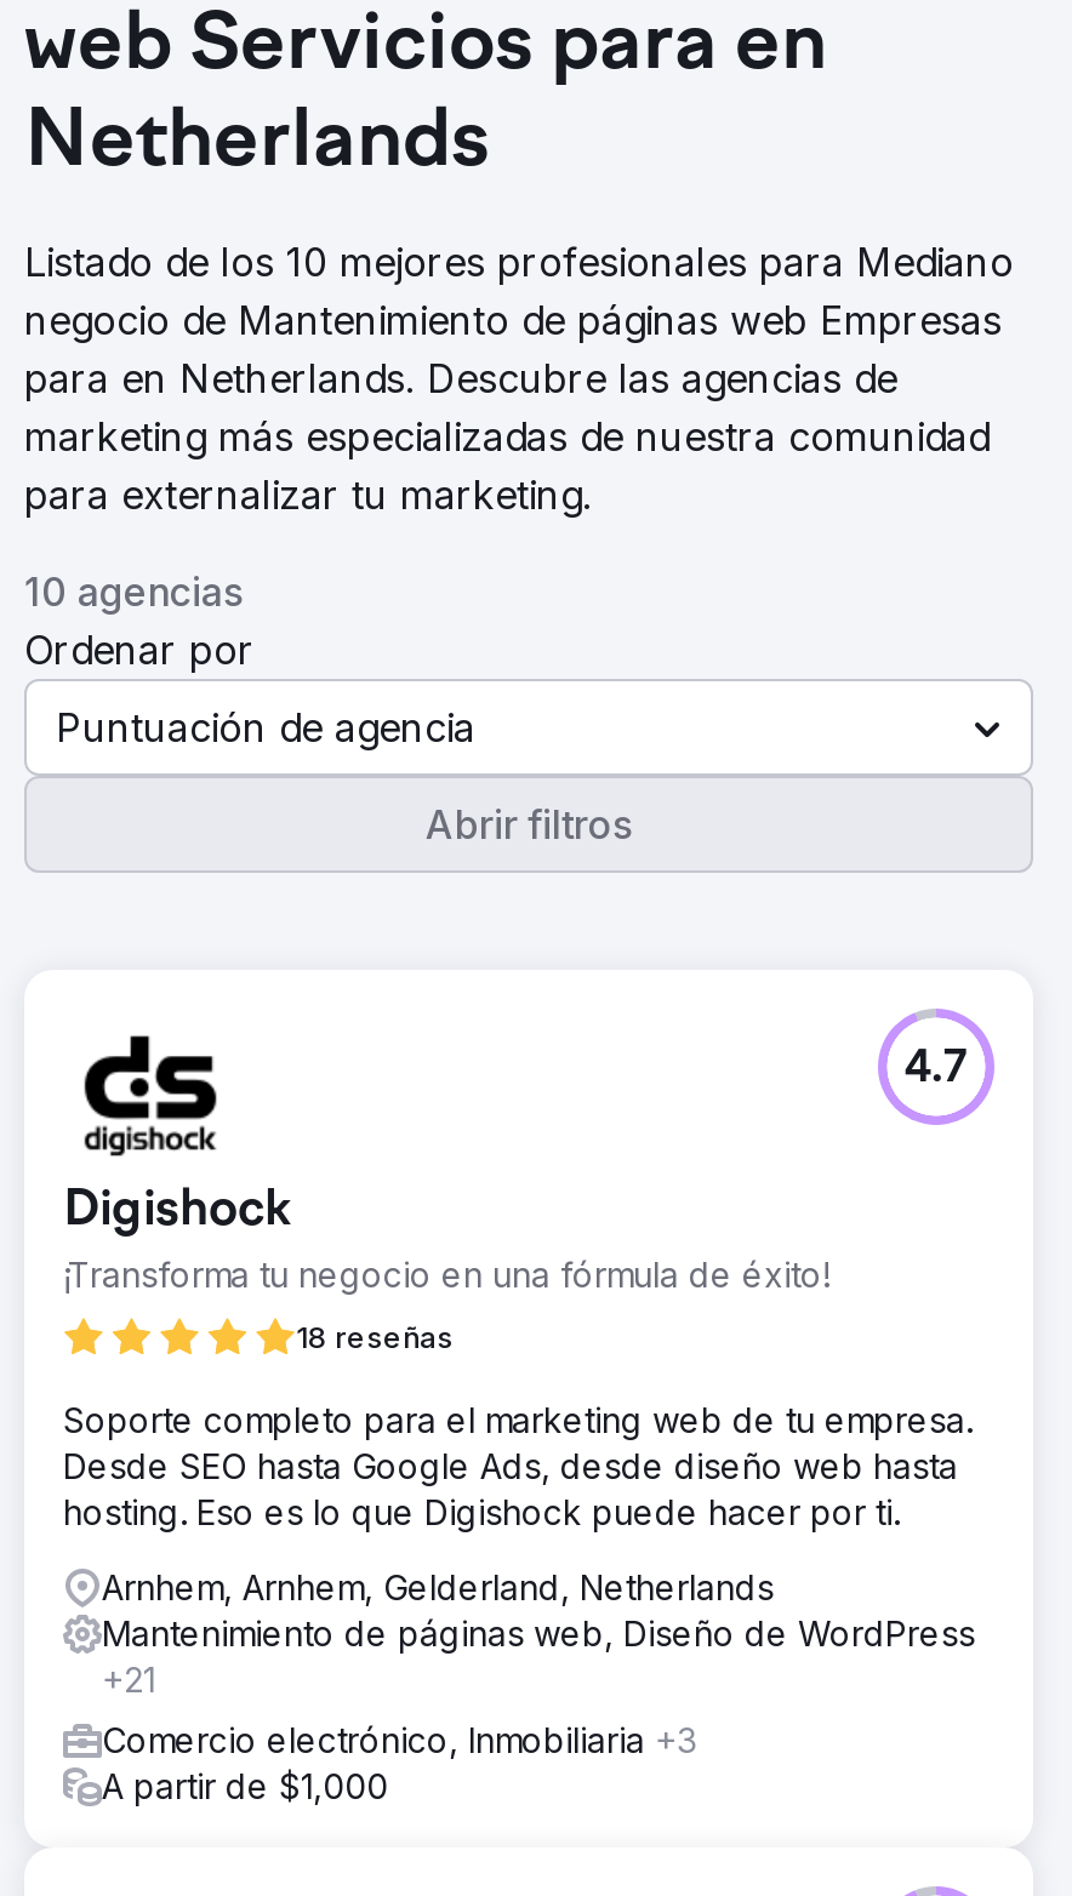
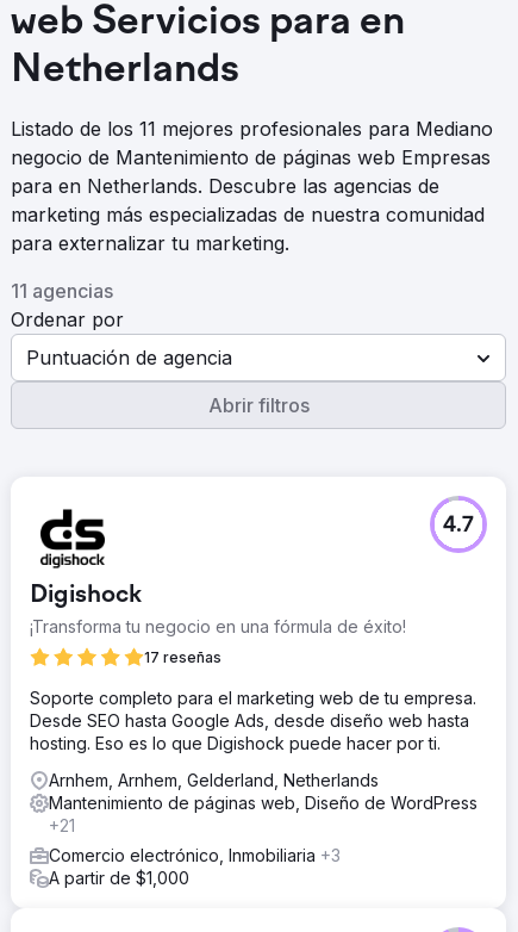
- Listado de los 10 mejores profesionales para Mediano
+ Listado de los 11 mejores profesionales para Mediano

- 10 agencias
+ 11 agencias

- 18 reseñas
+ 17 reseñas
